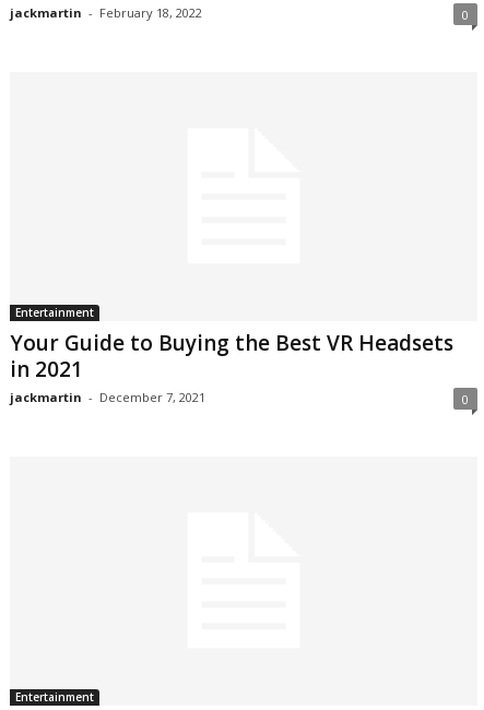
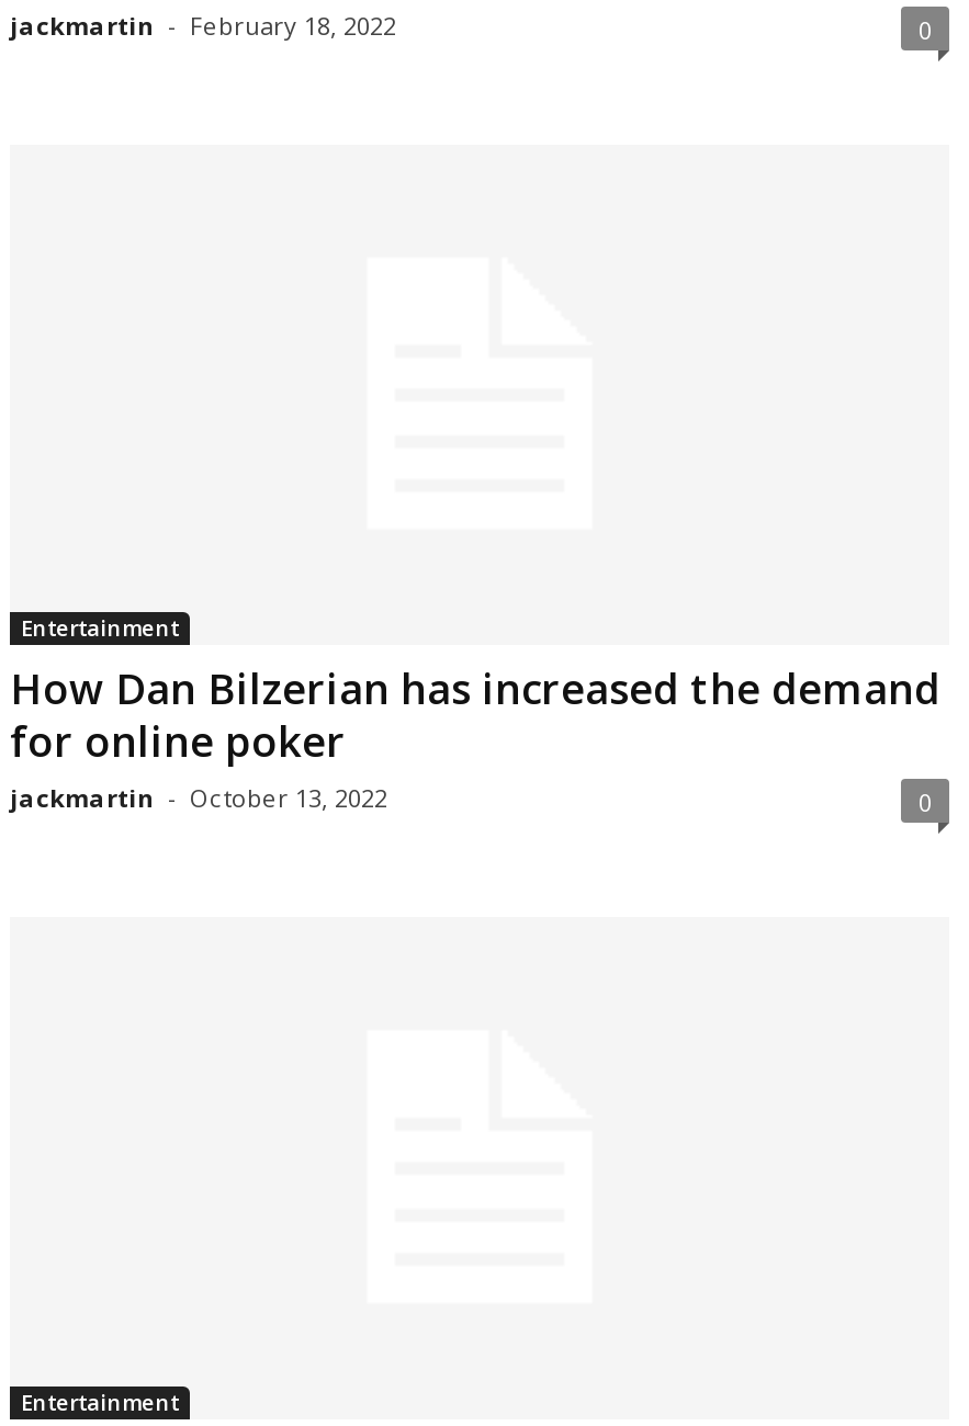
- Your Guide to Buying the Best VR Headsets
- in 2021
- jackmartin - December 7, 2021
+ How Dan Bilzerian has increased the demand
+ for online poker
+ jackmartin - October 13, 2022
